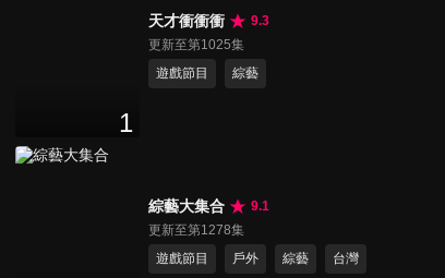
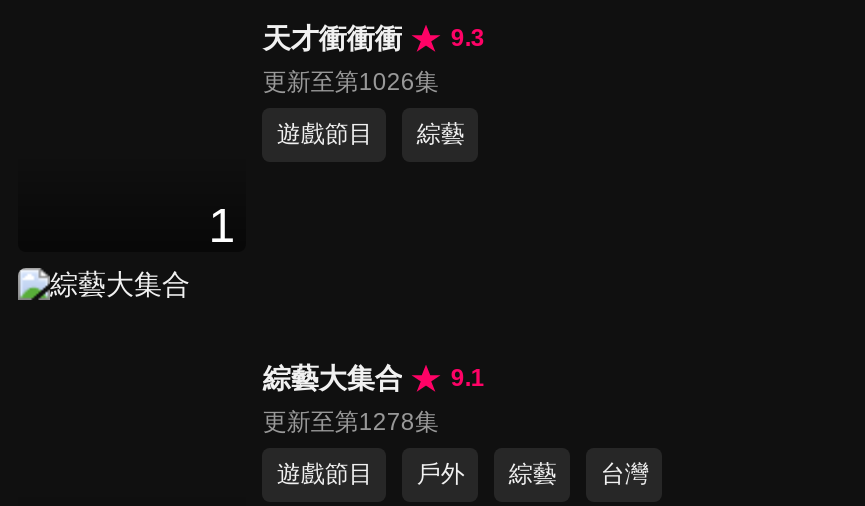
- 更新至第1025集
+ 更新至第1026集
